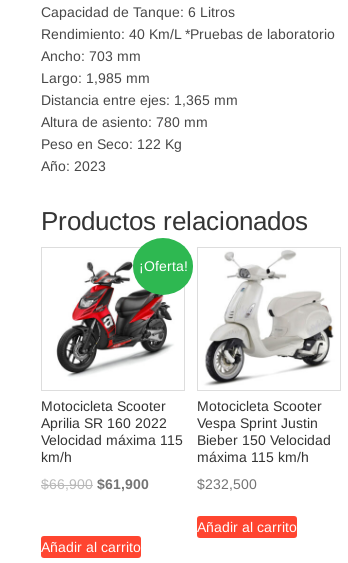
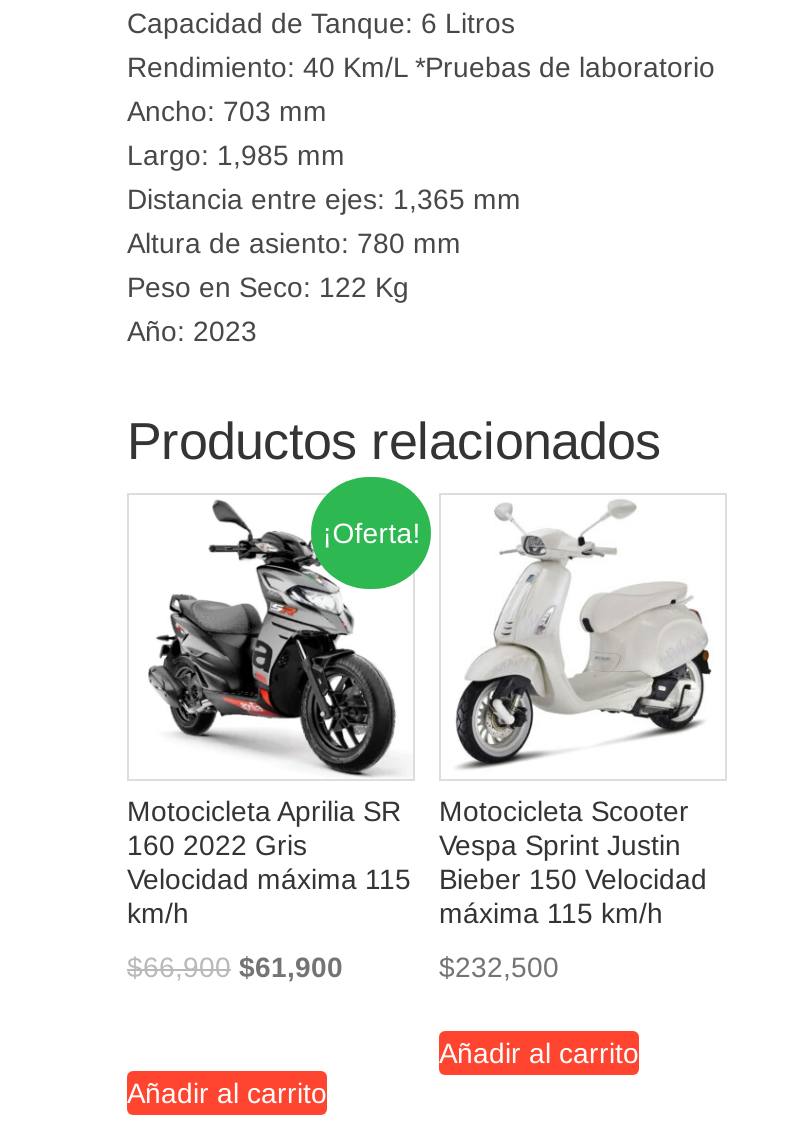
- [image]
- Motocicleta Scooter
- Aprilia SR 160 2022
+ [image]
+ Motocicleta Aprilia SR
+ 160 2022 Gris
